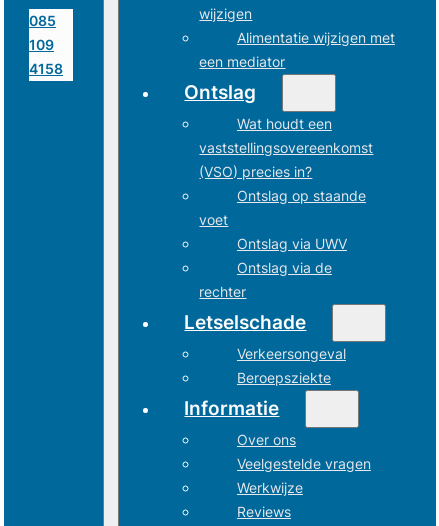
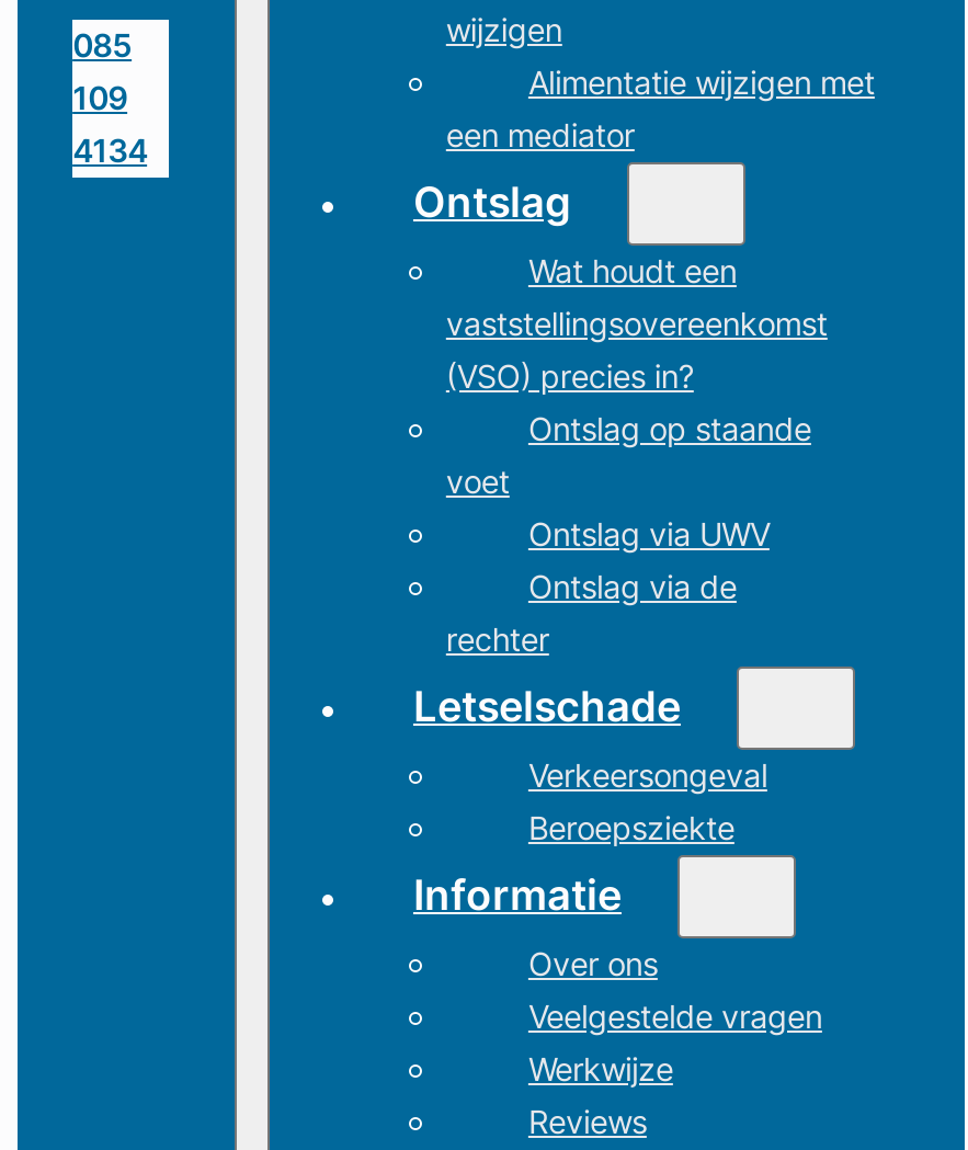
- 4158
+ 4134
